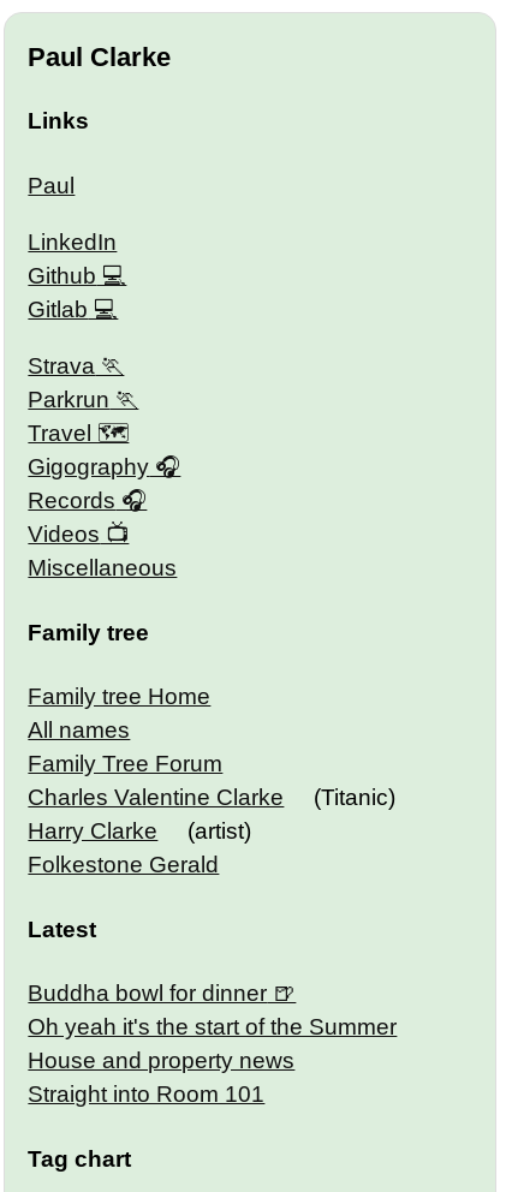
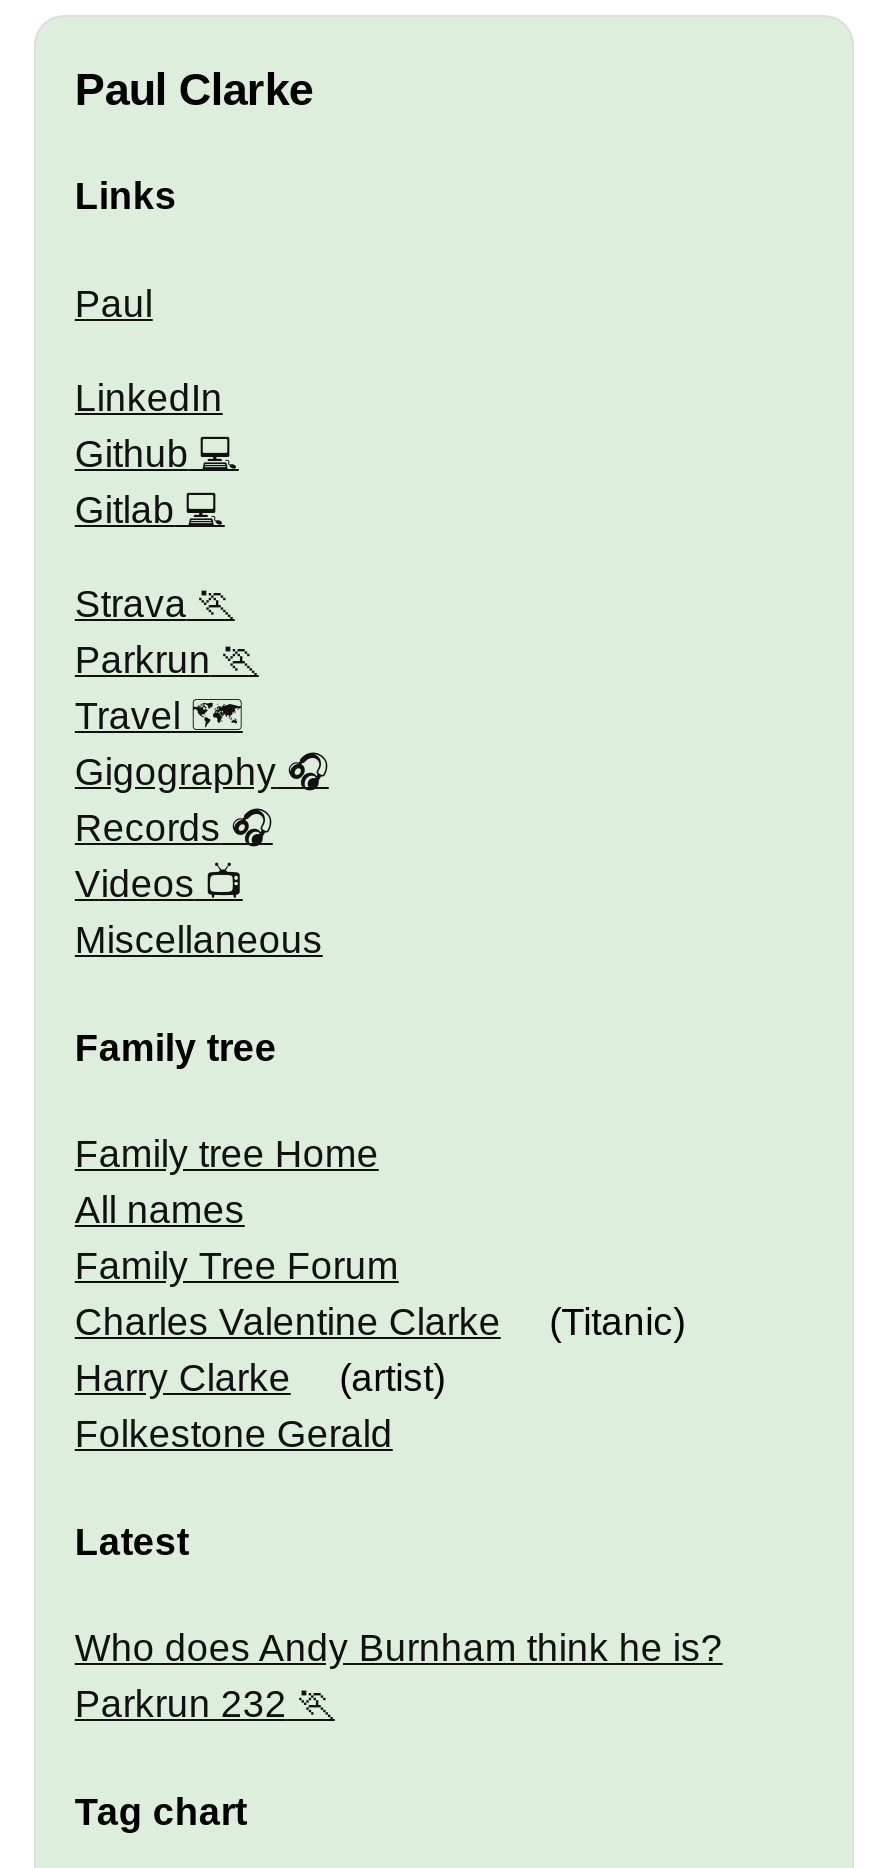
- Buddha bowl for dinner
- Oh yeah it's the start of the Summer
- House and property news
- Straight into Room 101
+ Who does Andy Burnham think he is?
+ Parkrun 232
